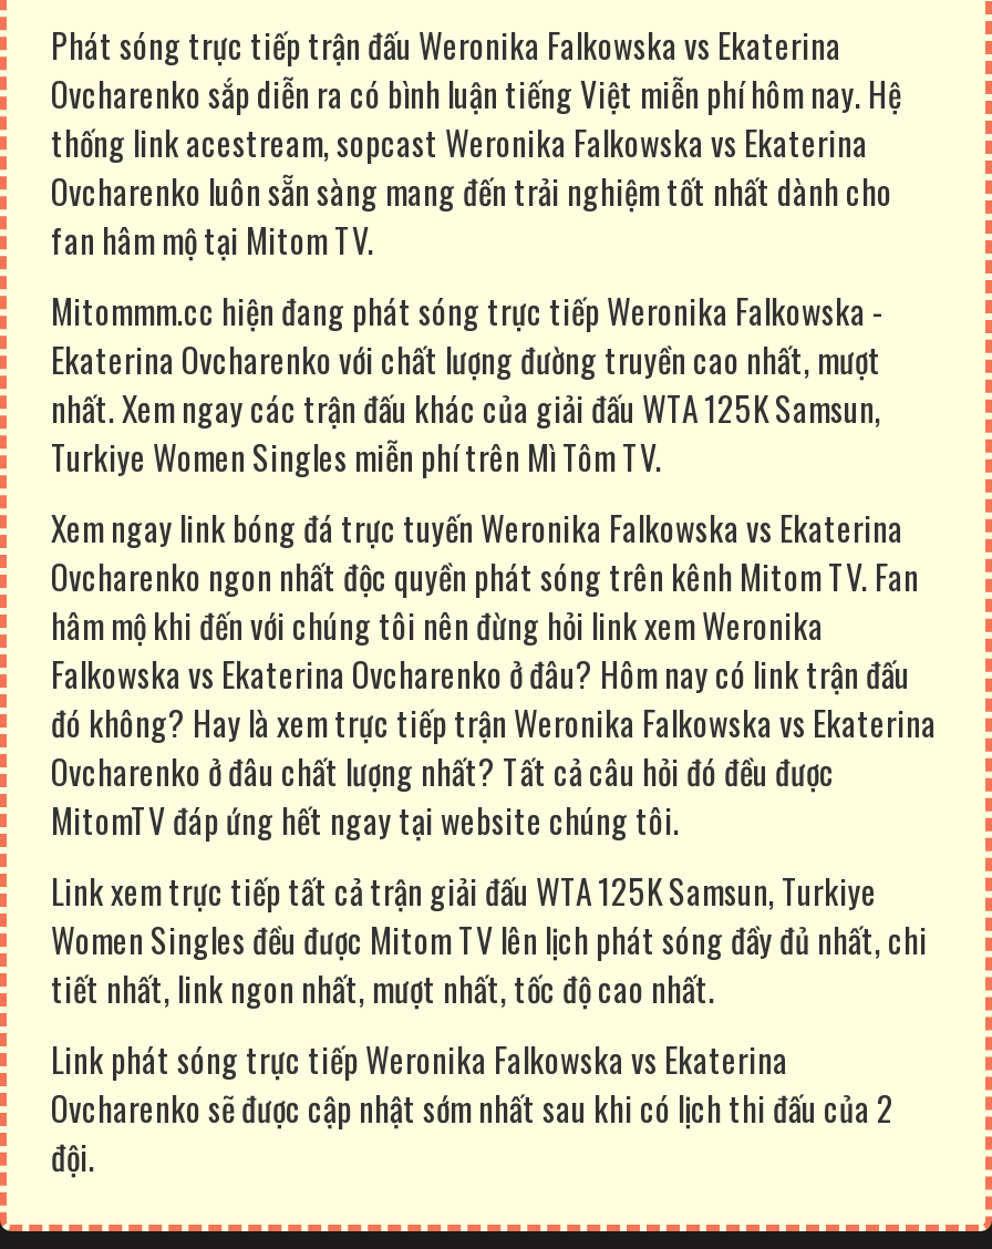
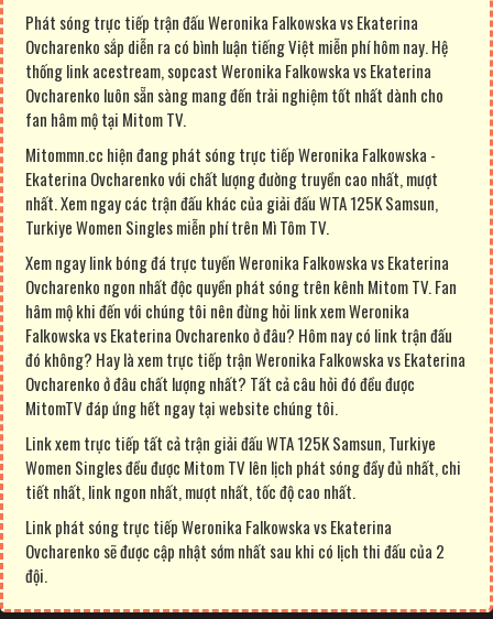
- Mitommm.cc hiện đang phát sóng trực tiếp Weronika Falkowska -
+ Mitommn.cc hiện đang phát sóng trực tiếp Weronika Falkowska -
